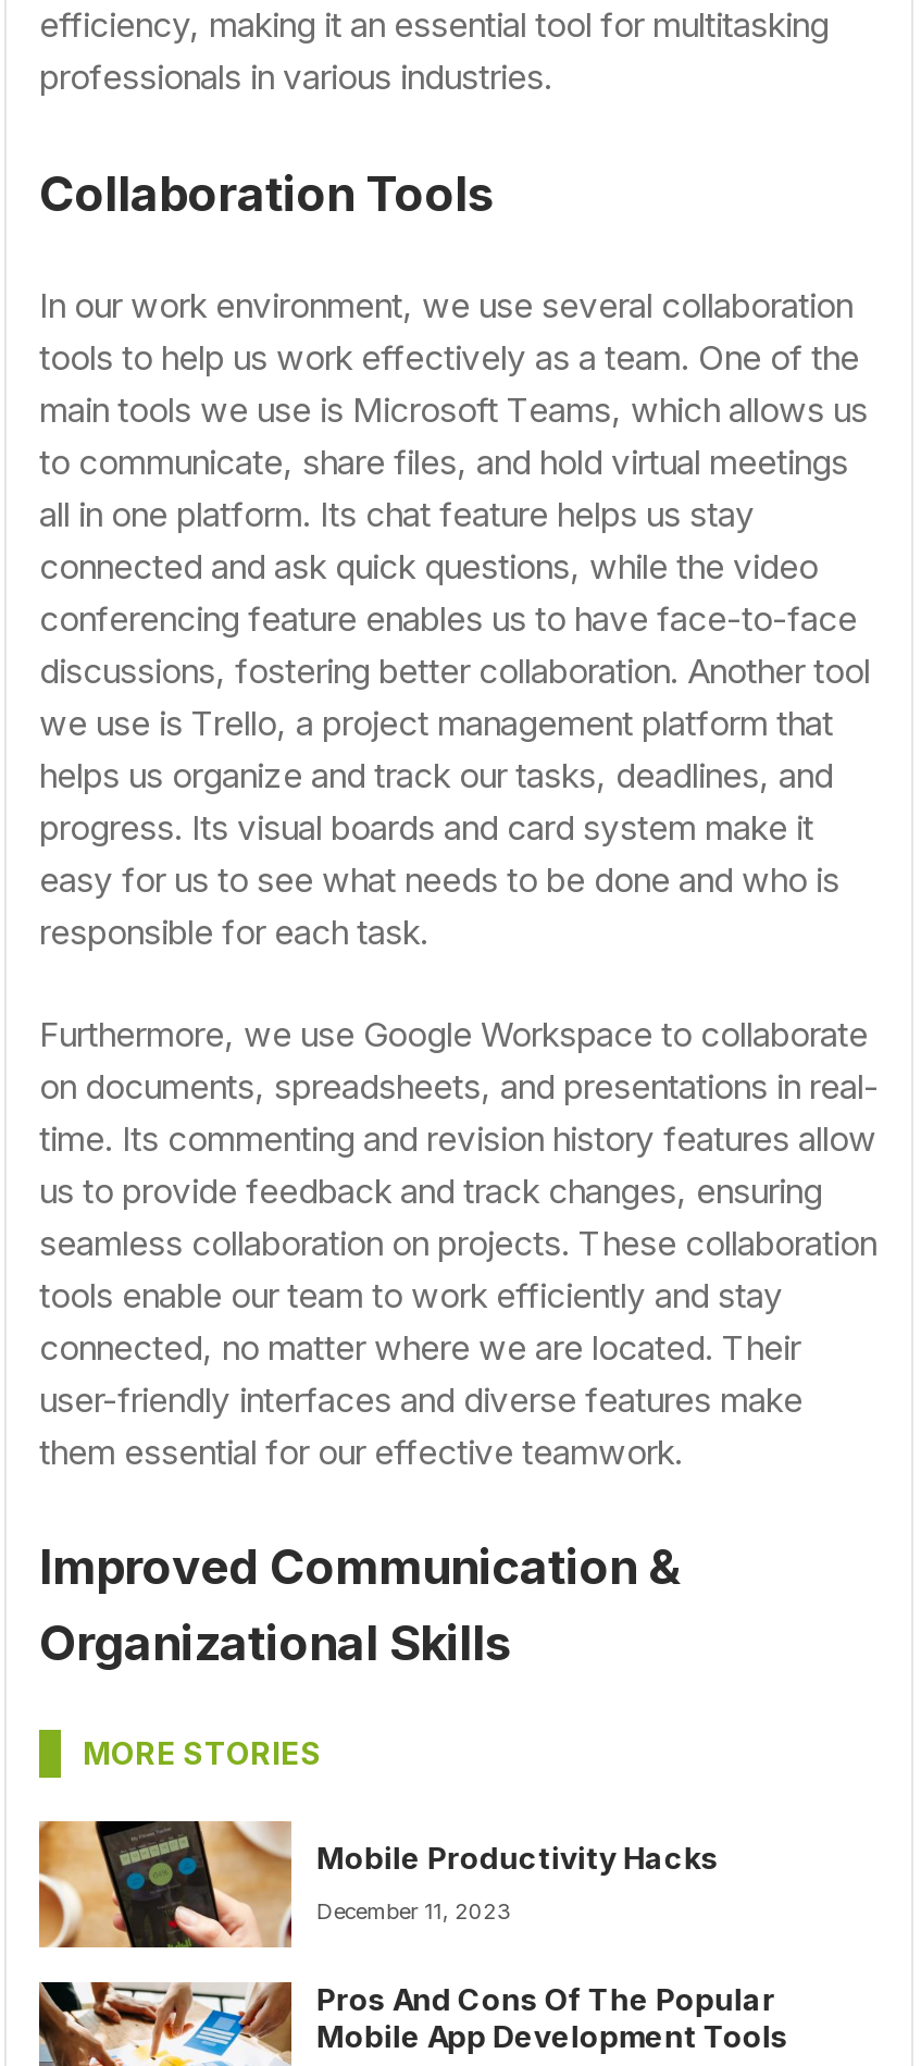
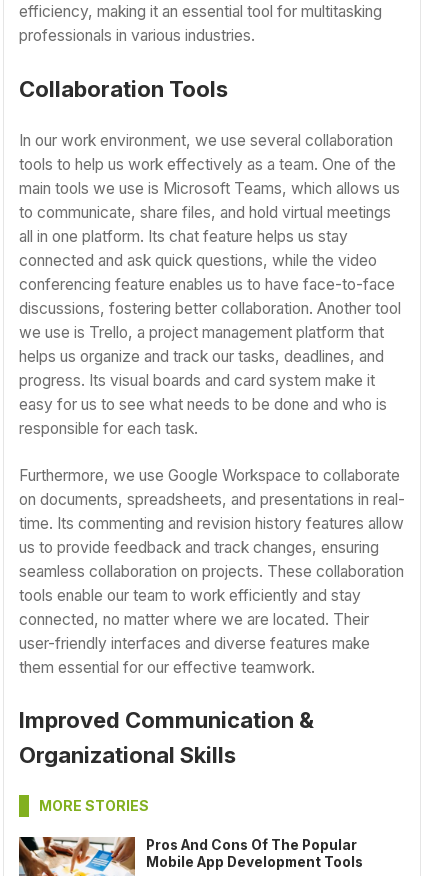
- [image]
- Mobile Productivity Hacks
- December 11, 2023
